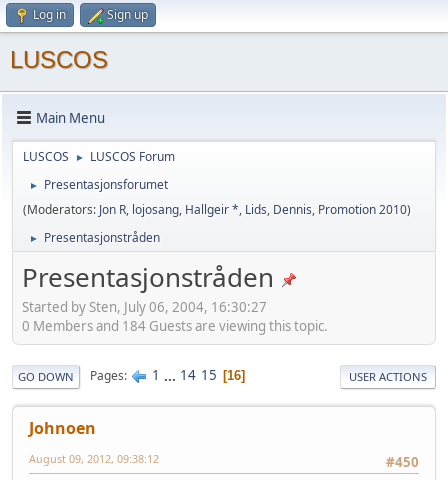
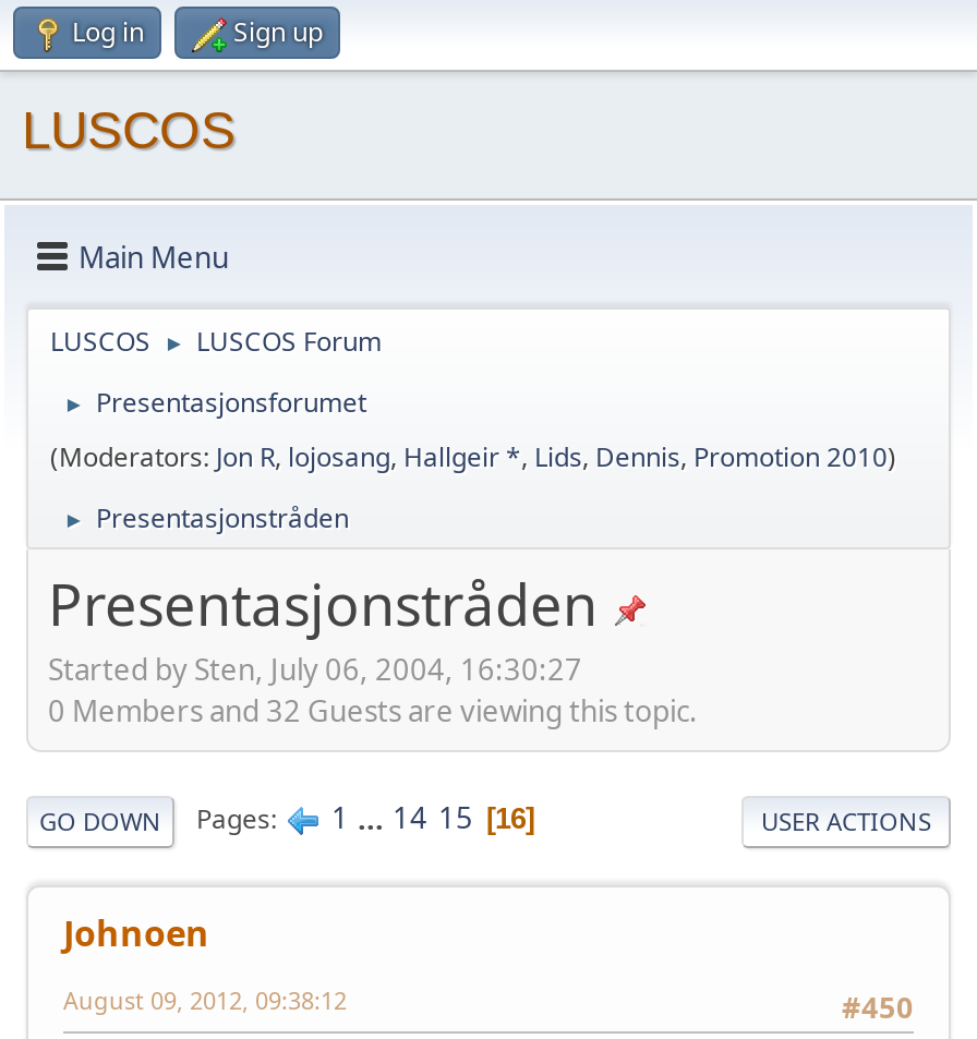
- 0 Members and 184 Guests are viewing this topic.
+ 0 Members and 32 Guests are viewing this topic.
